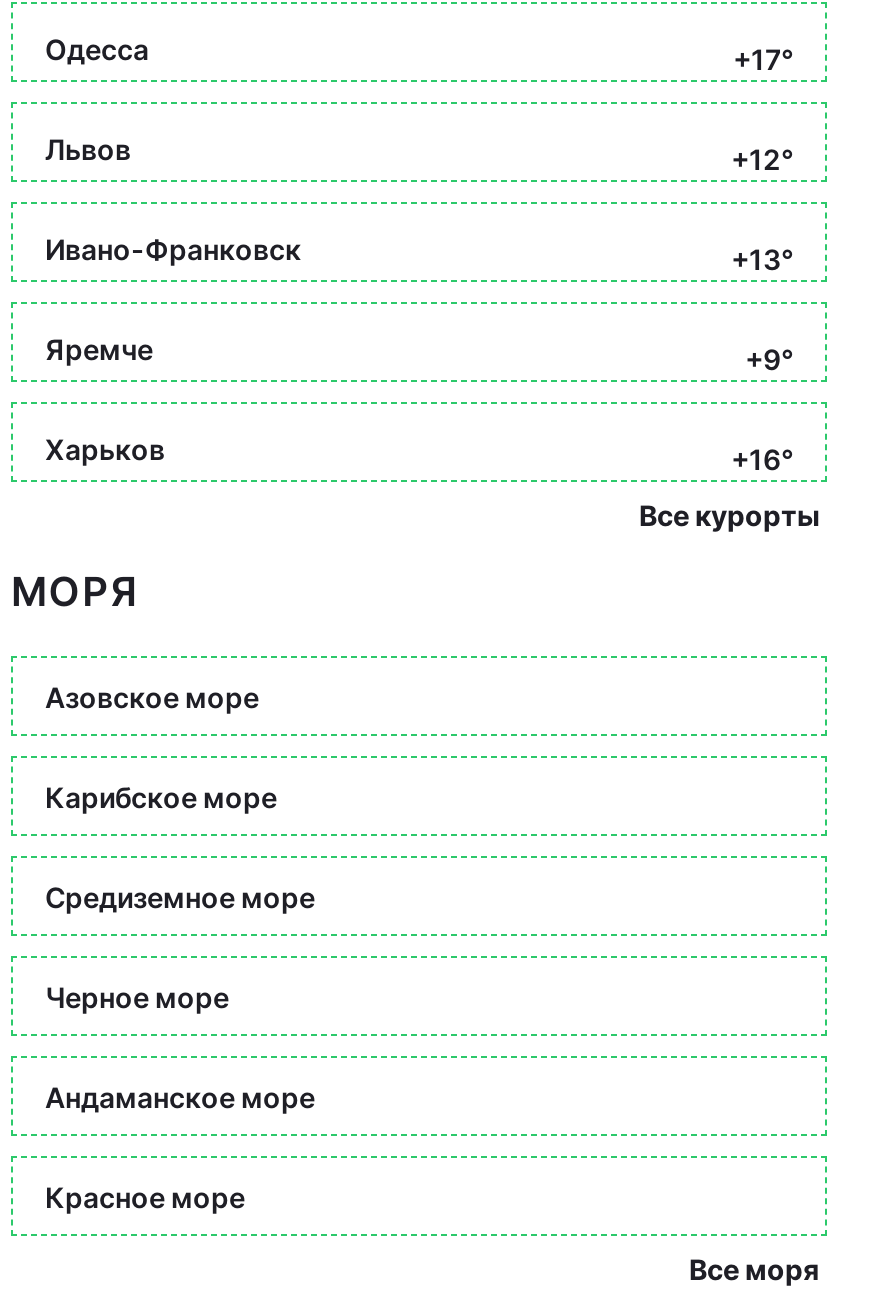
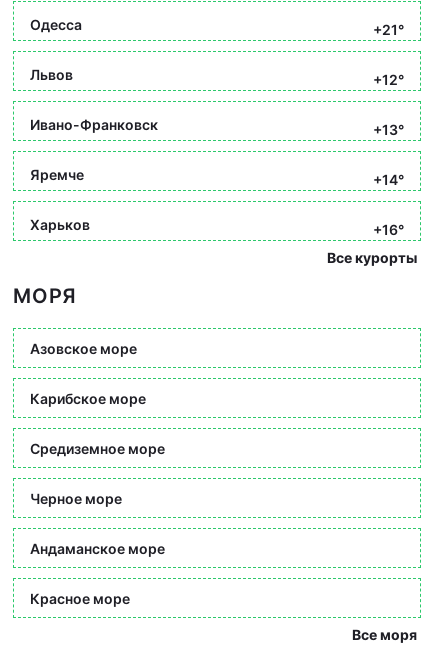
- +17°
+ +21°

- +9°
+ +14°
